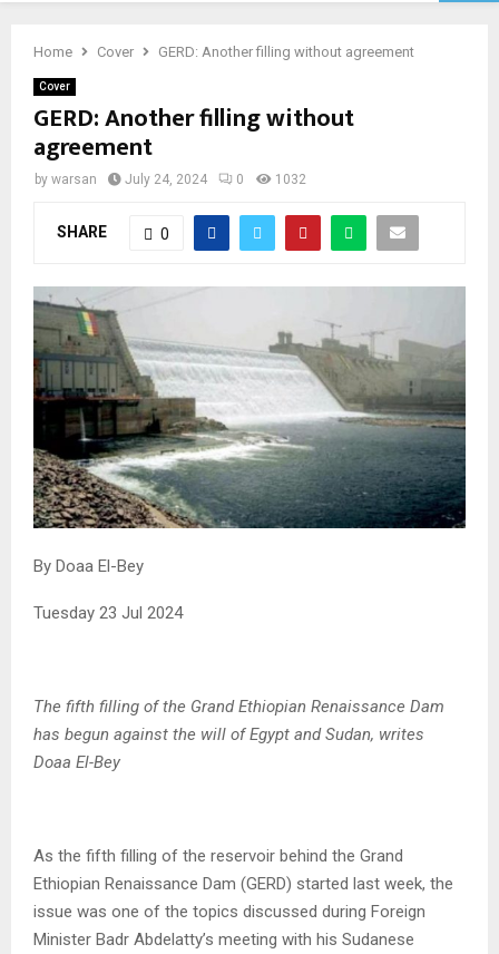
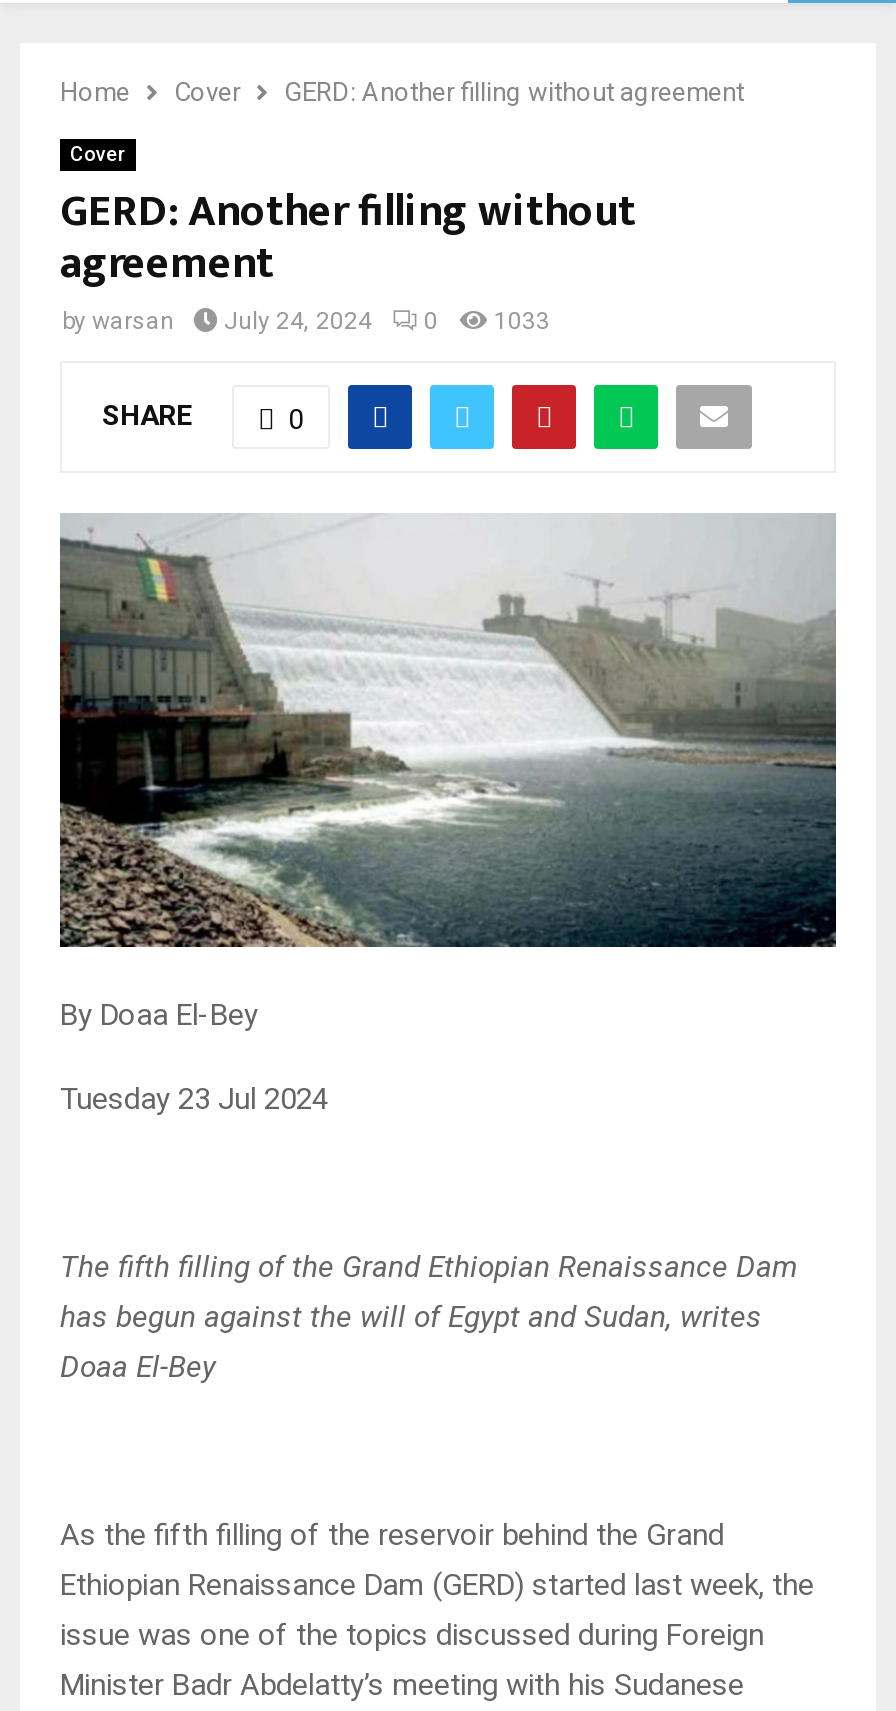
- by warsan July 24, 2024 0 1032
+ by warsan July 24, 2024 0 1033
